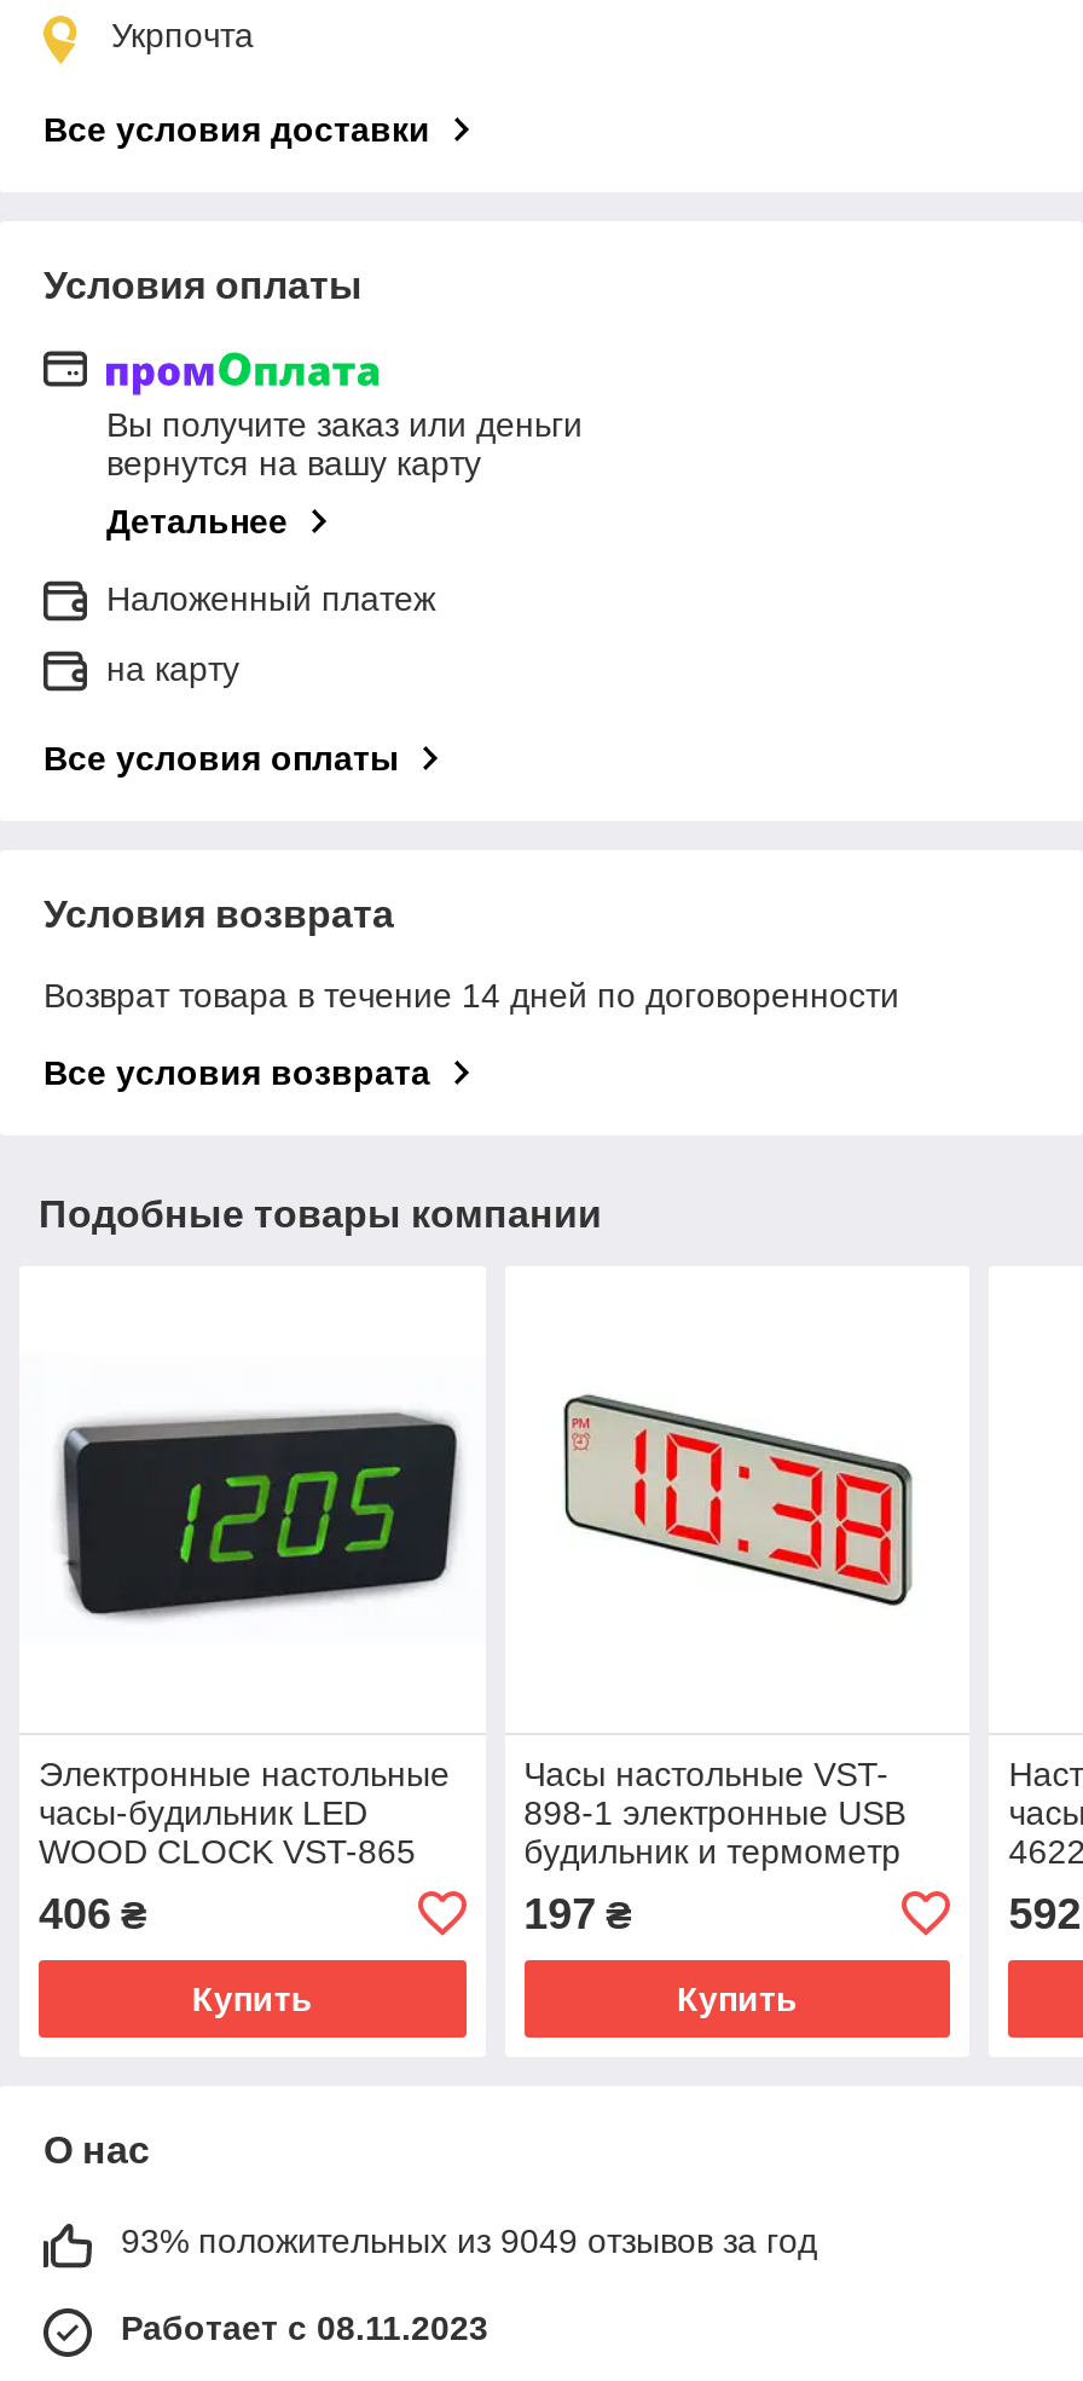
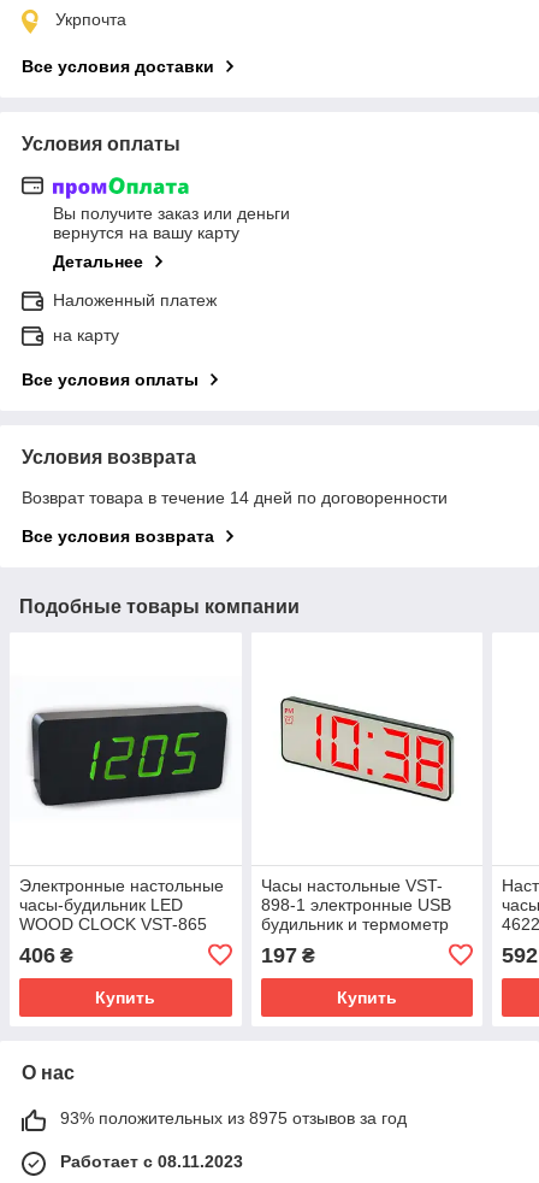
- 93% положительных из 9049 отзывов за год
+ 93% положительных из 8975 отзывов за год
